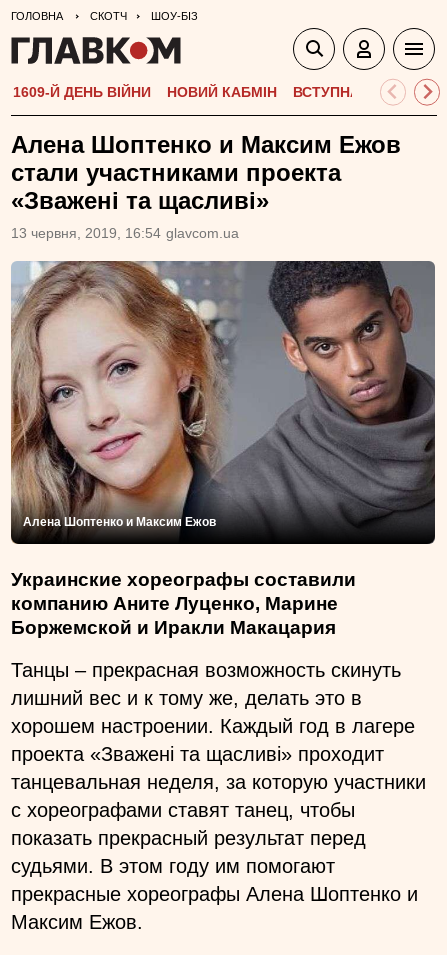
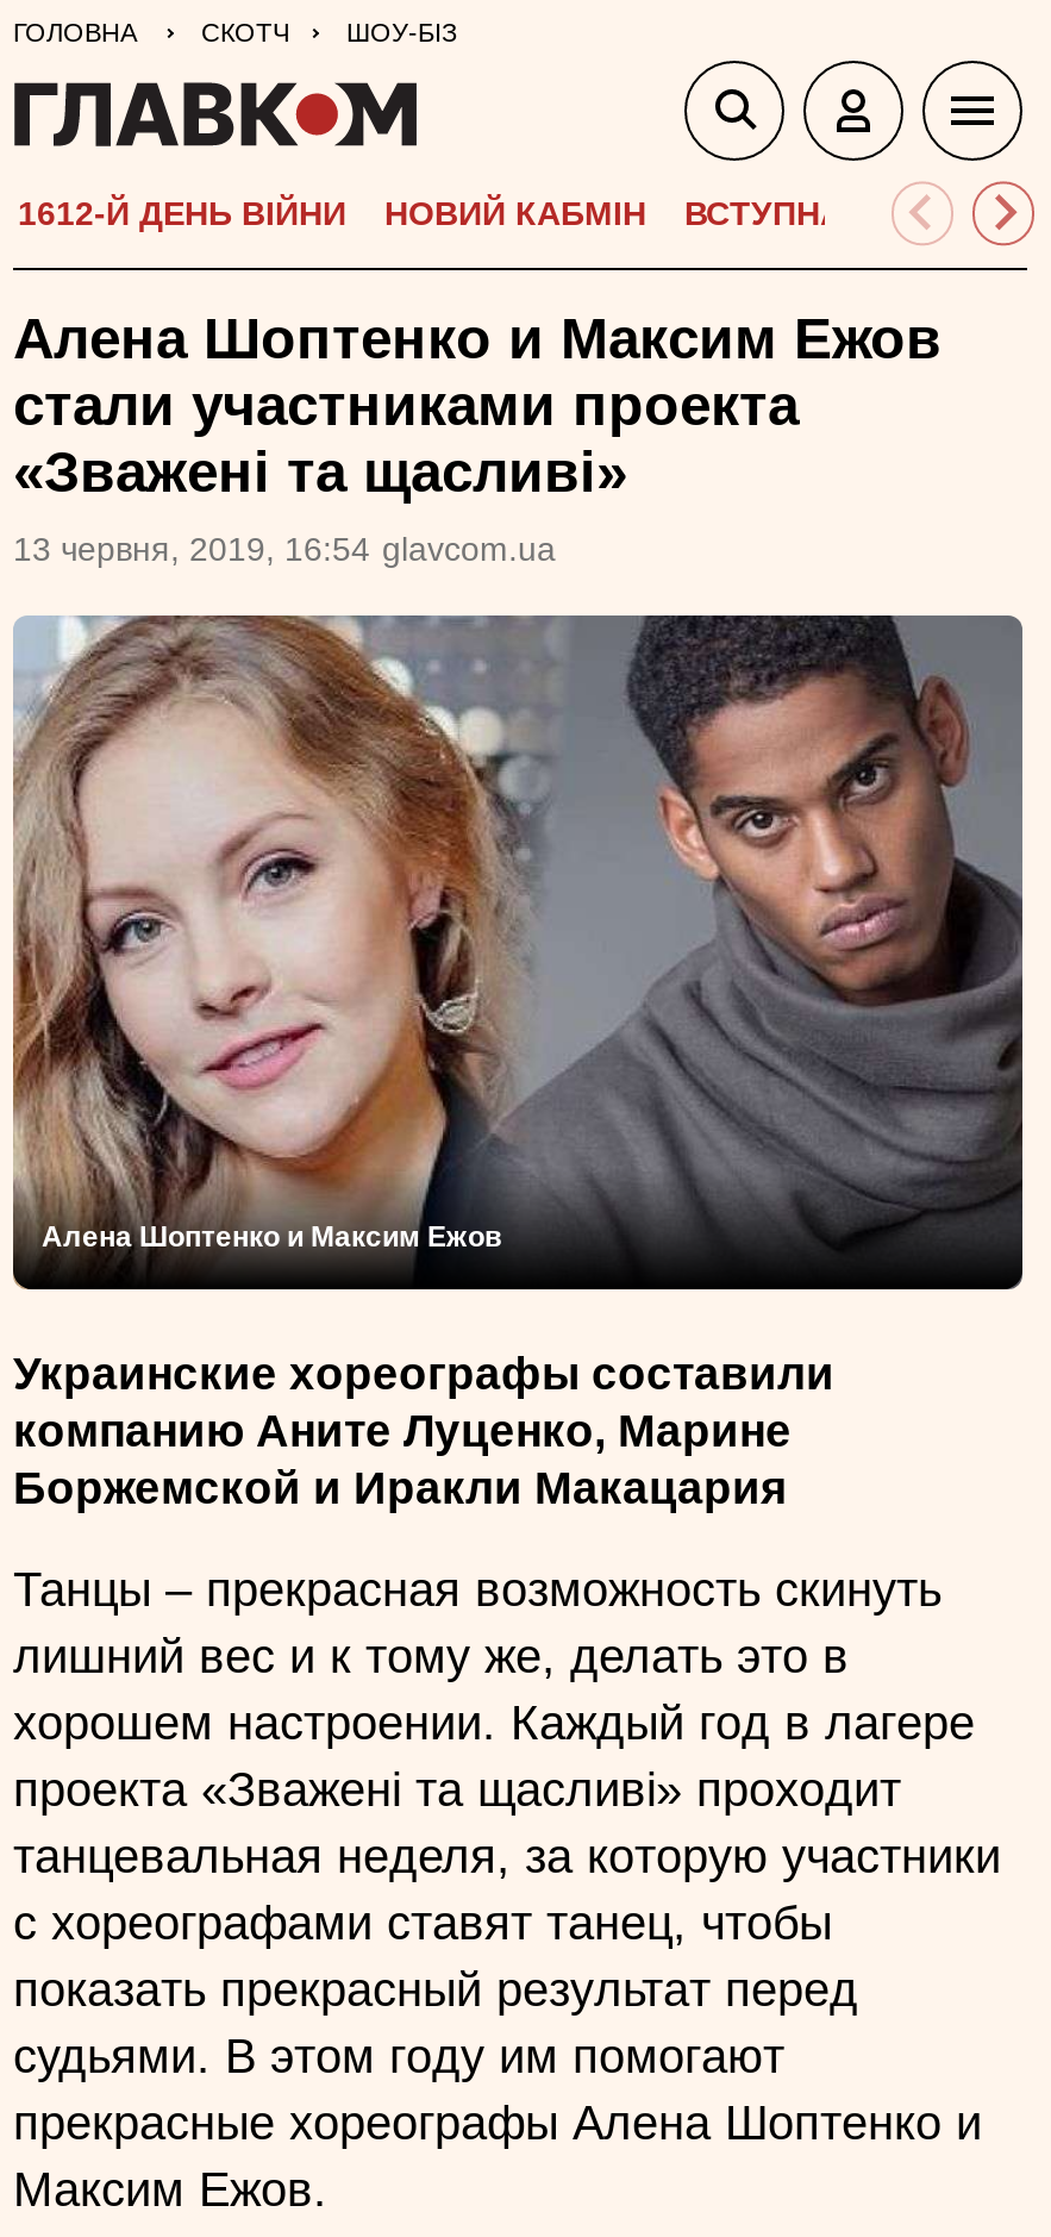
- 1609-Й ДЕНЬ ВІЙНИ
+ 1612-Й ДЕНЬ ВІЙНИ
